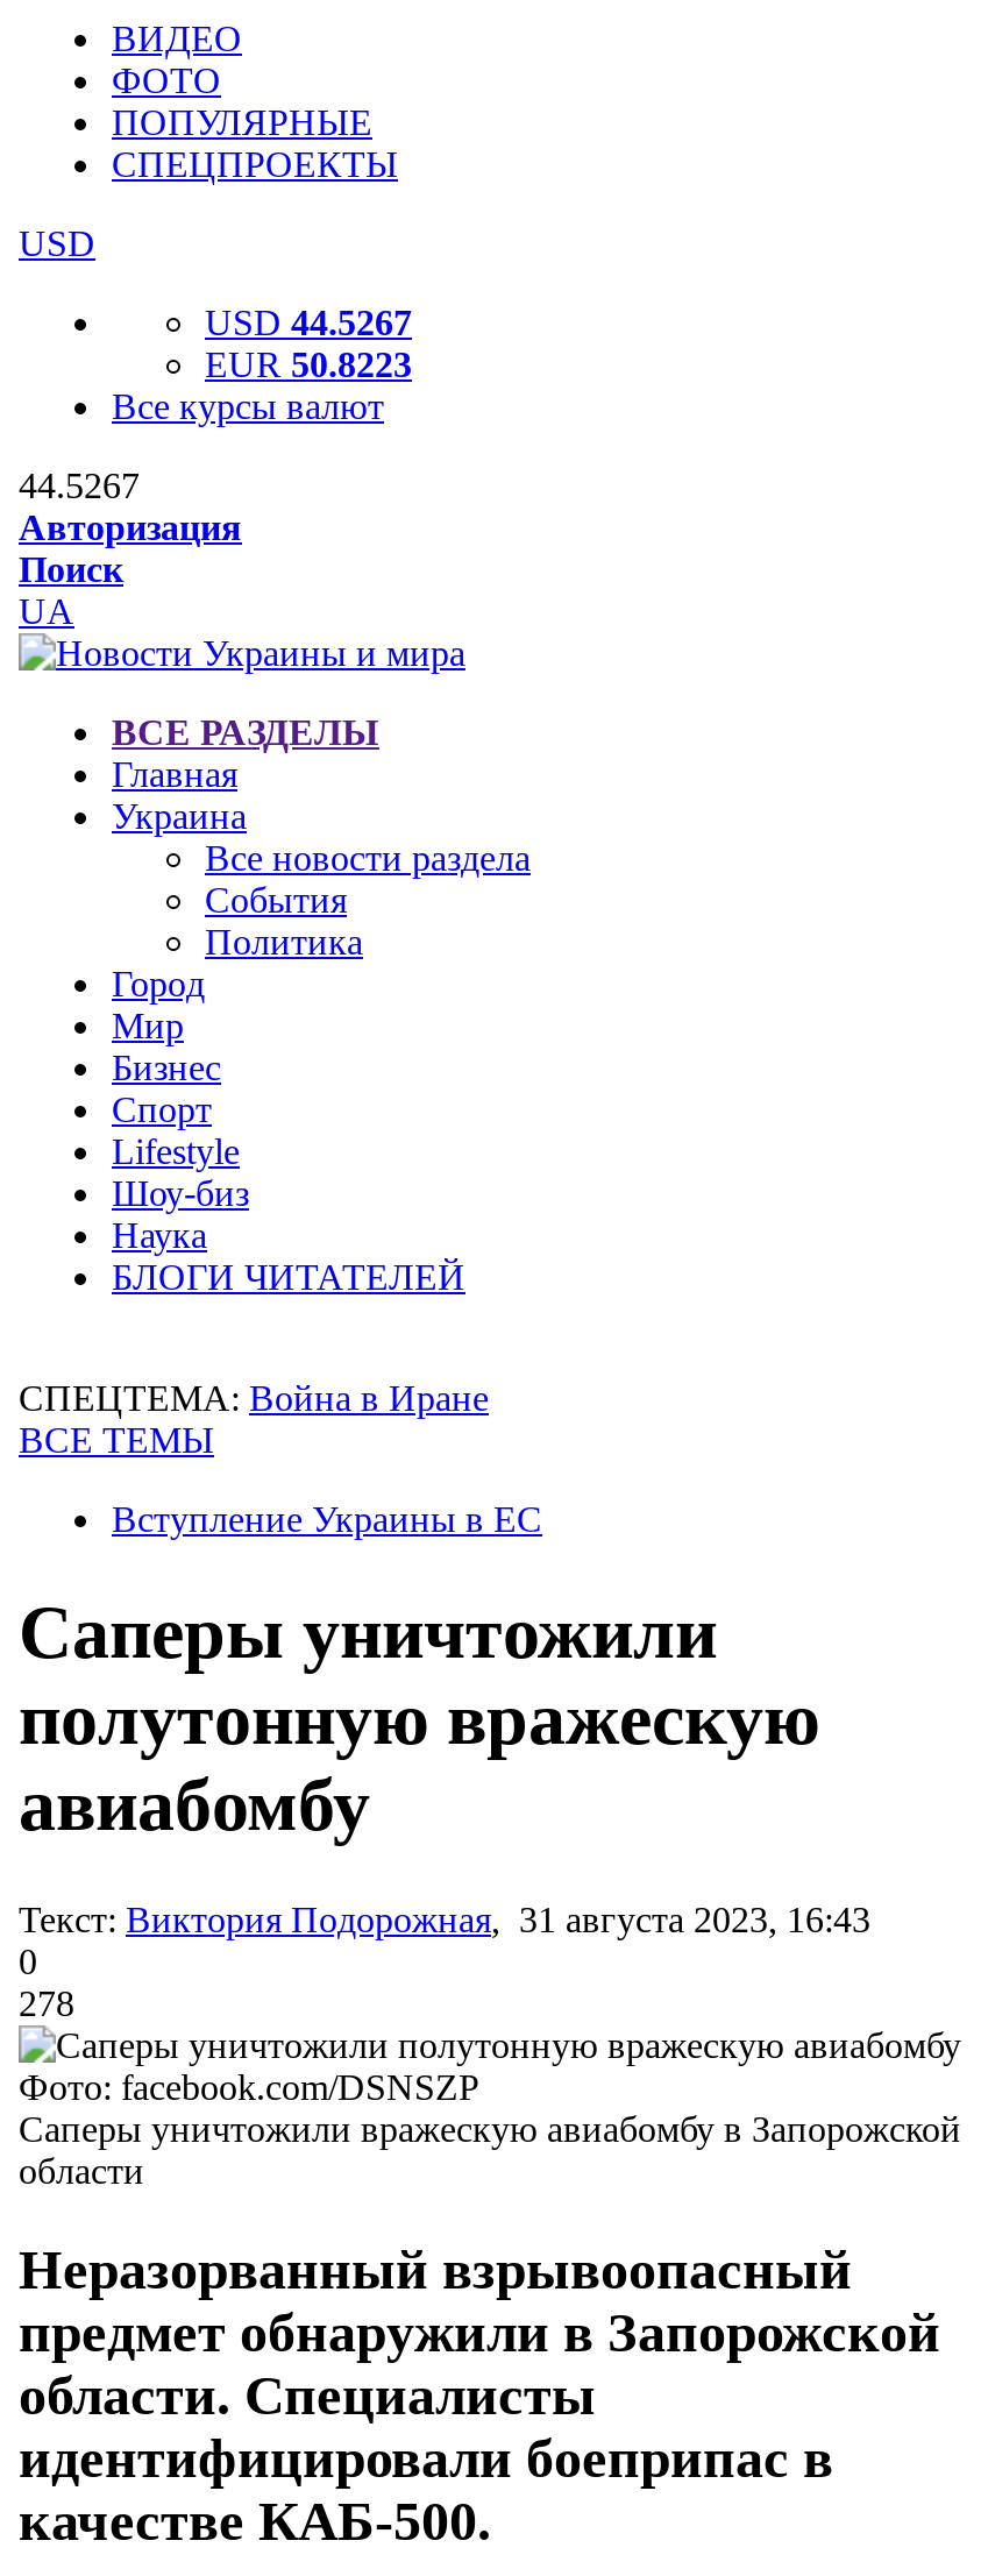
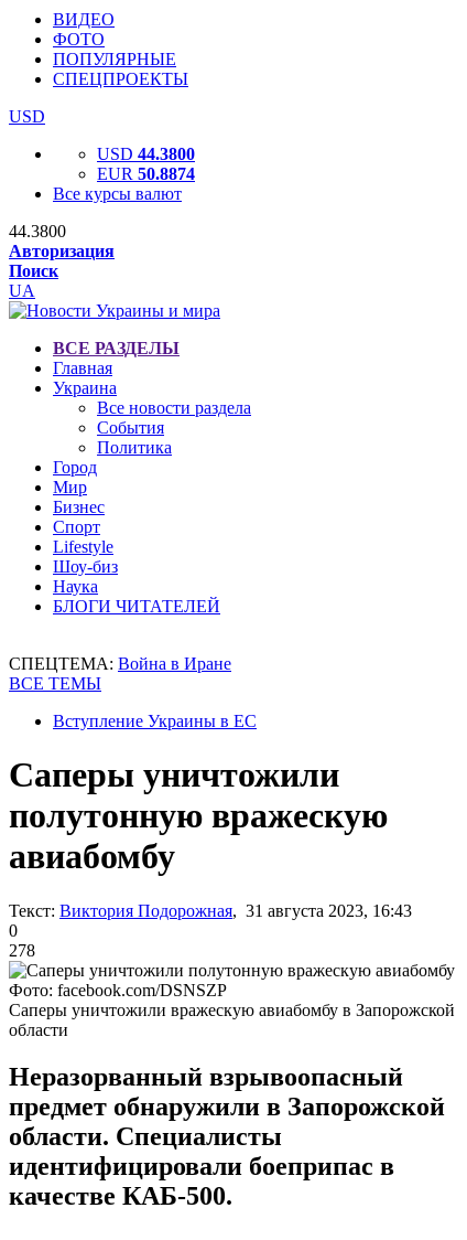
- USD 44.5267
+ USD 44.3800

- EUR 50.8223
+ EUR 50.8874

- 44.5267
+ 44.3800
